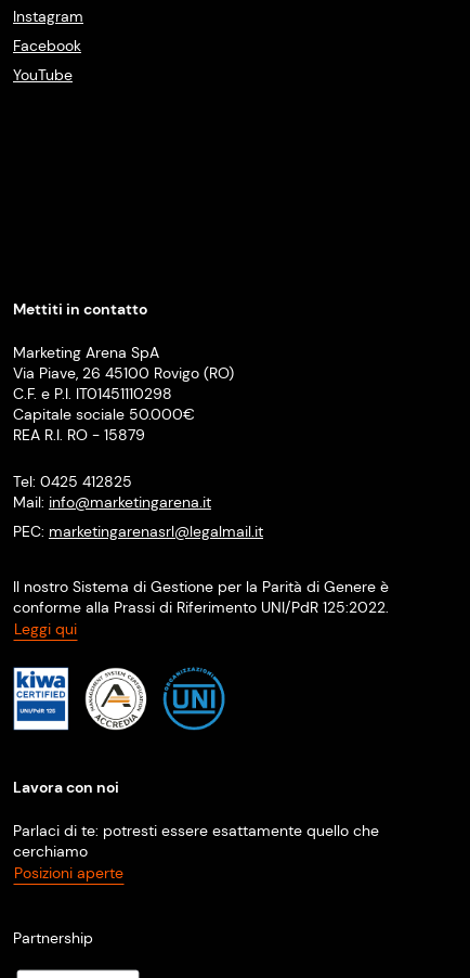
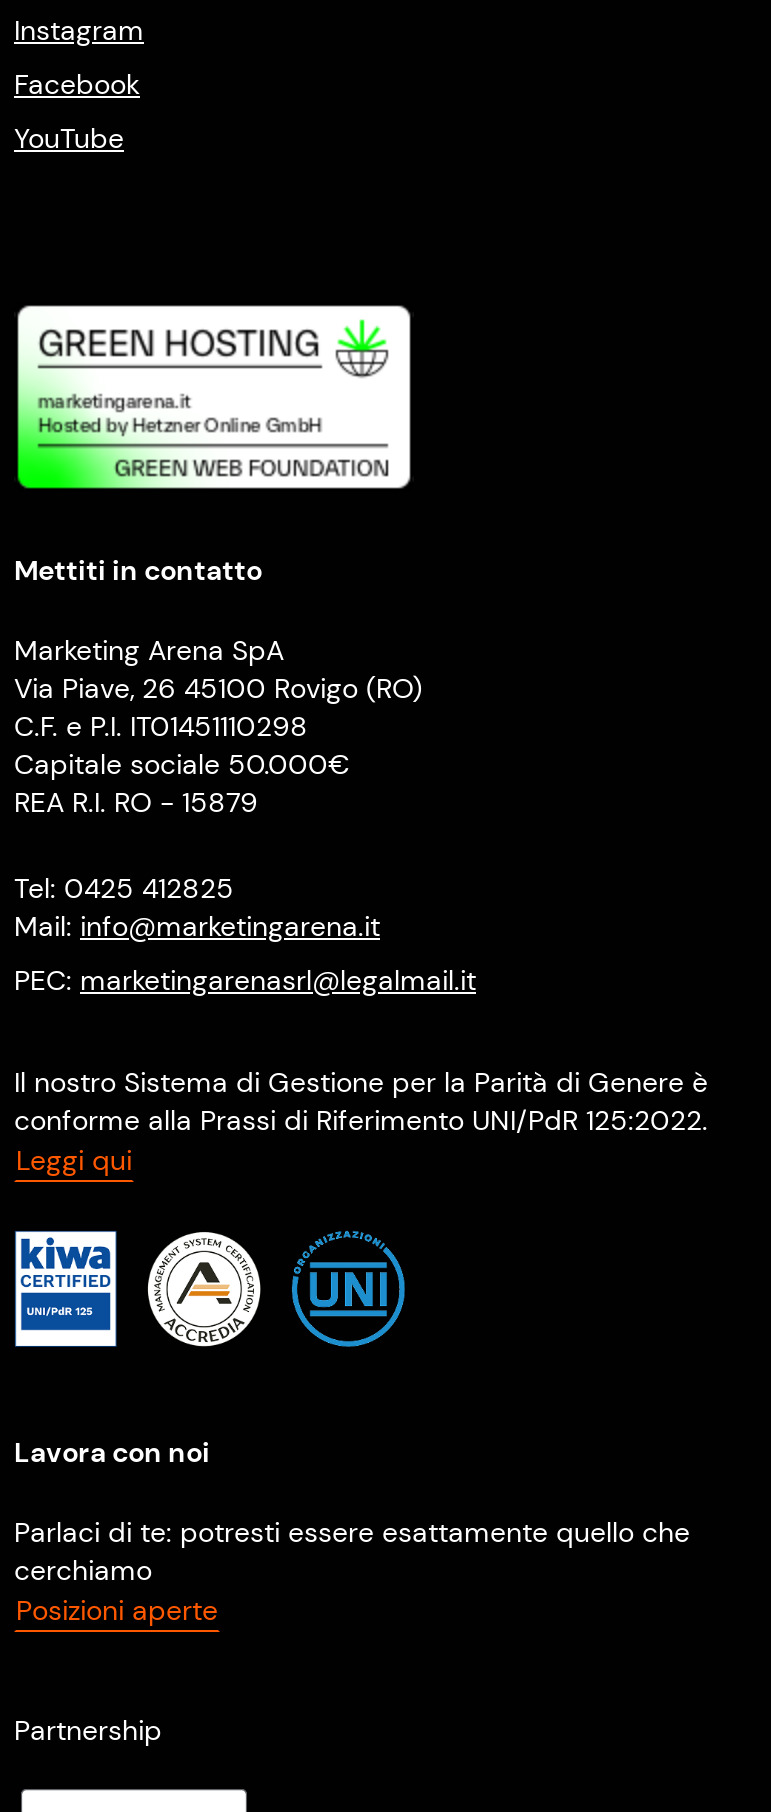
+ [image]
